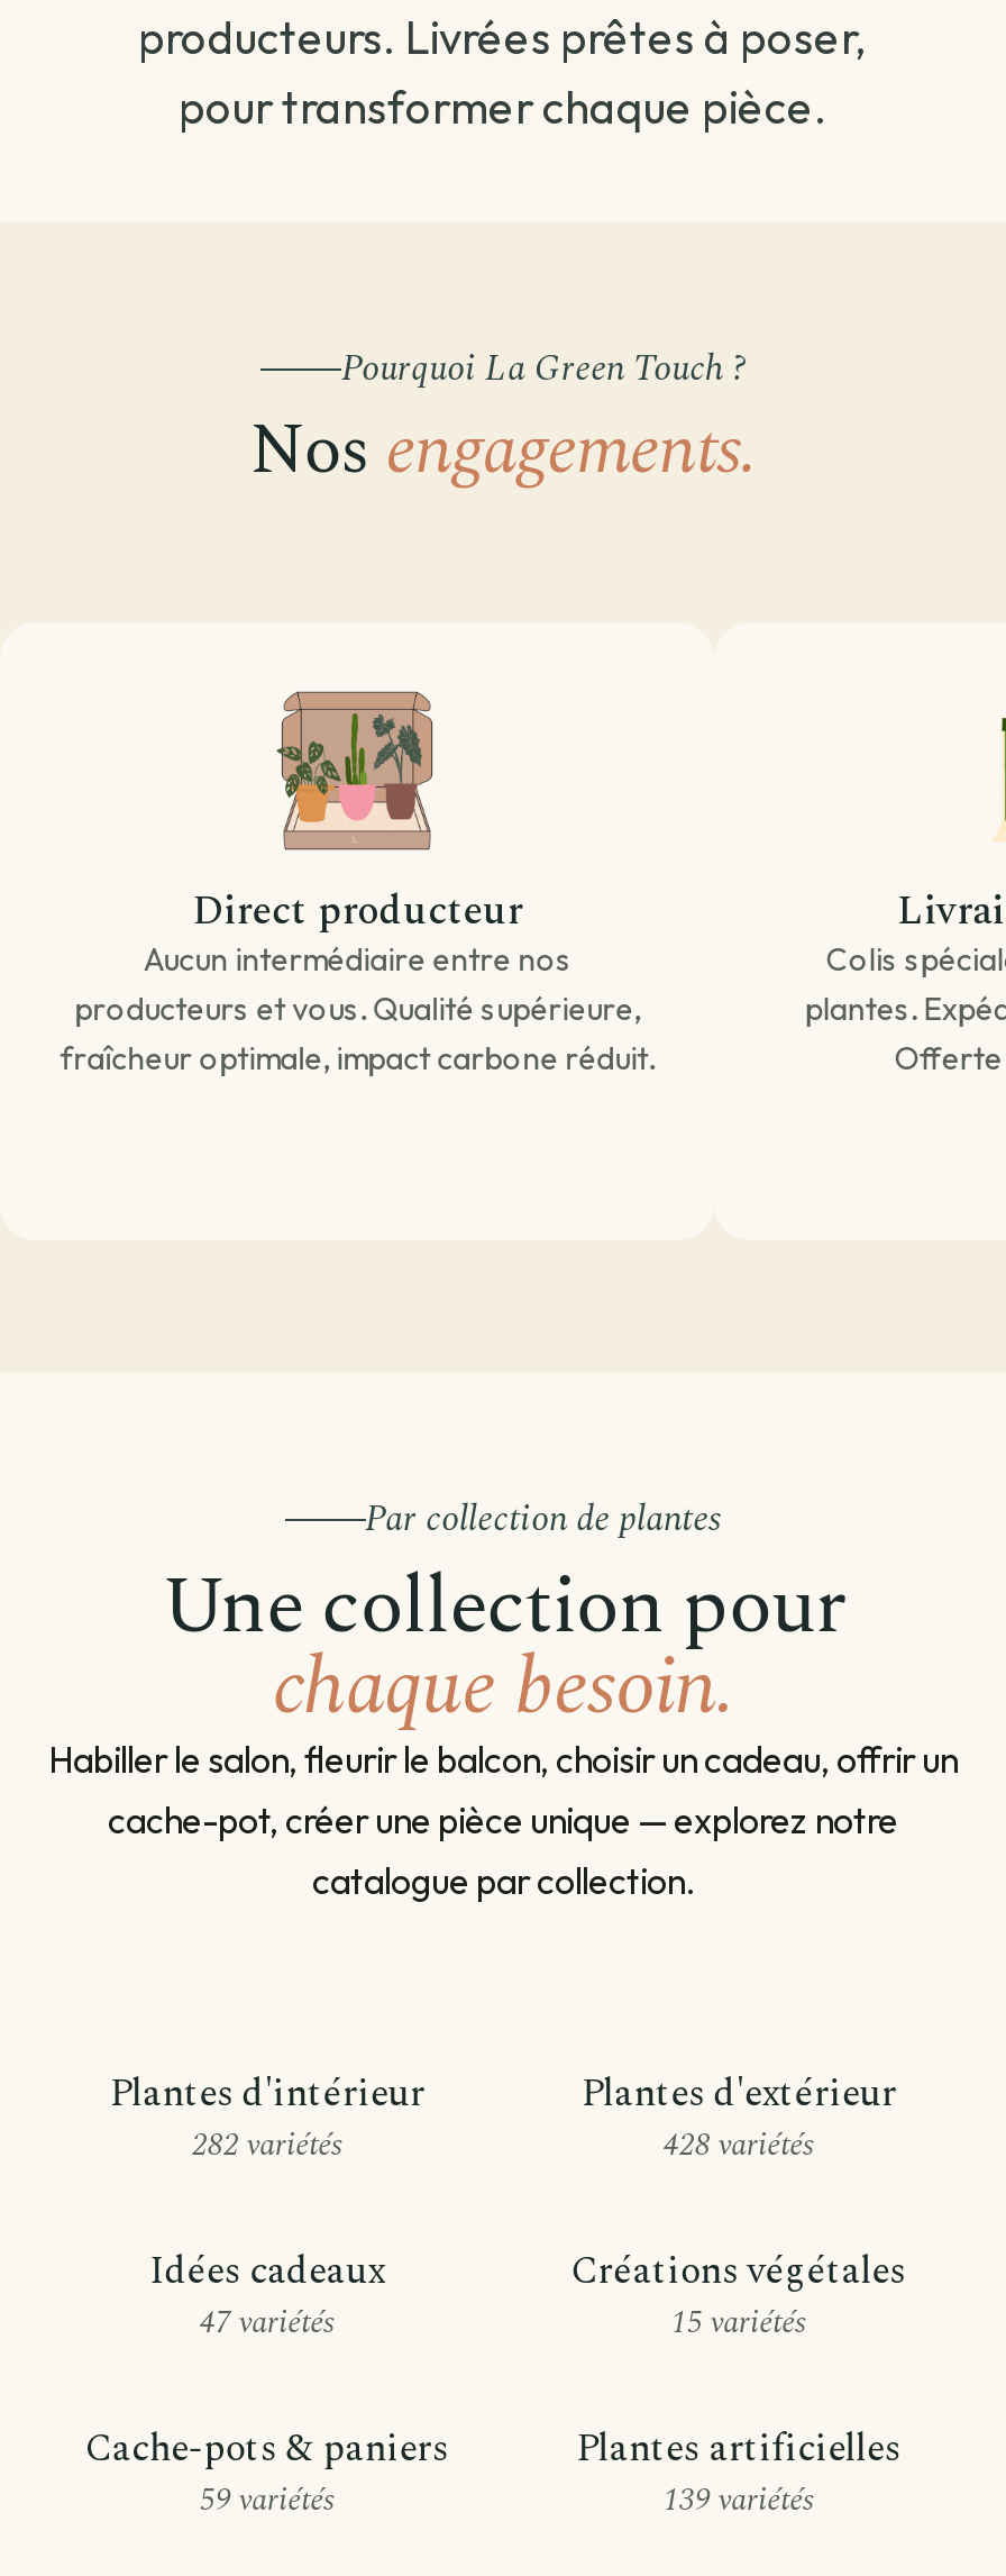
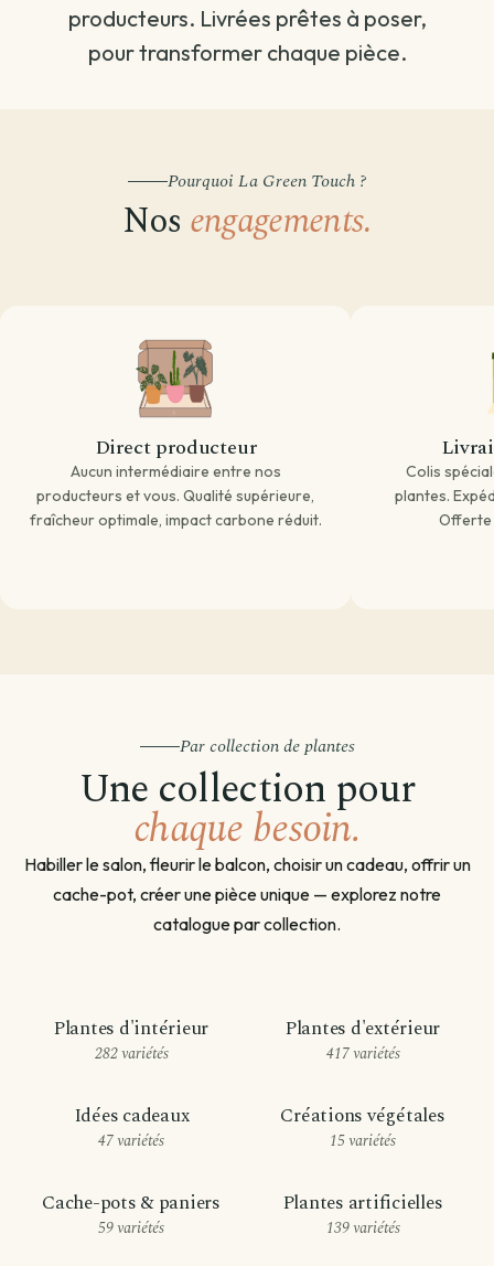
- 428 variétés
+ 417 variétés
